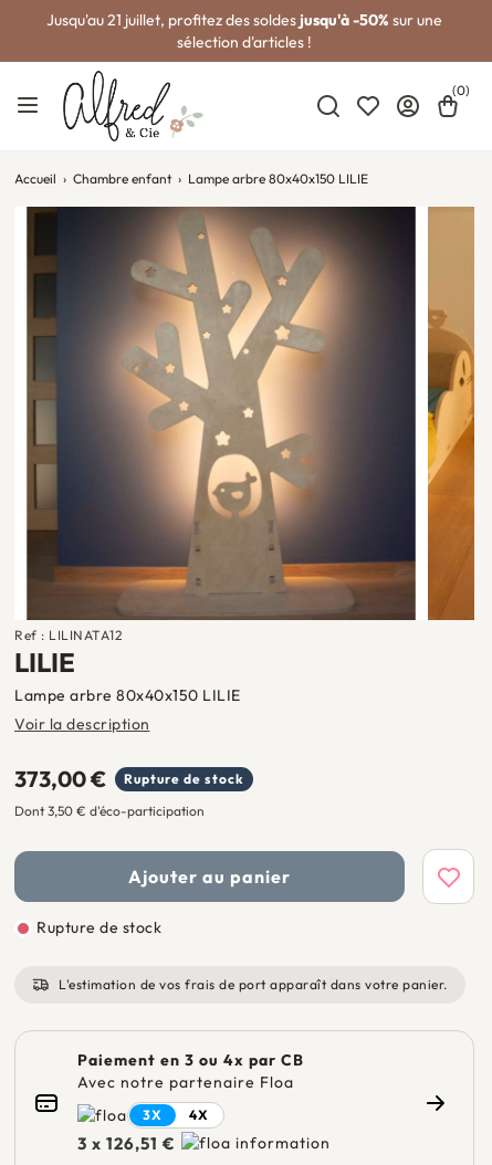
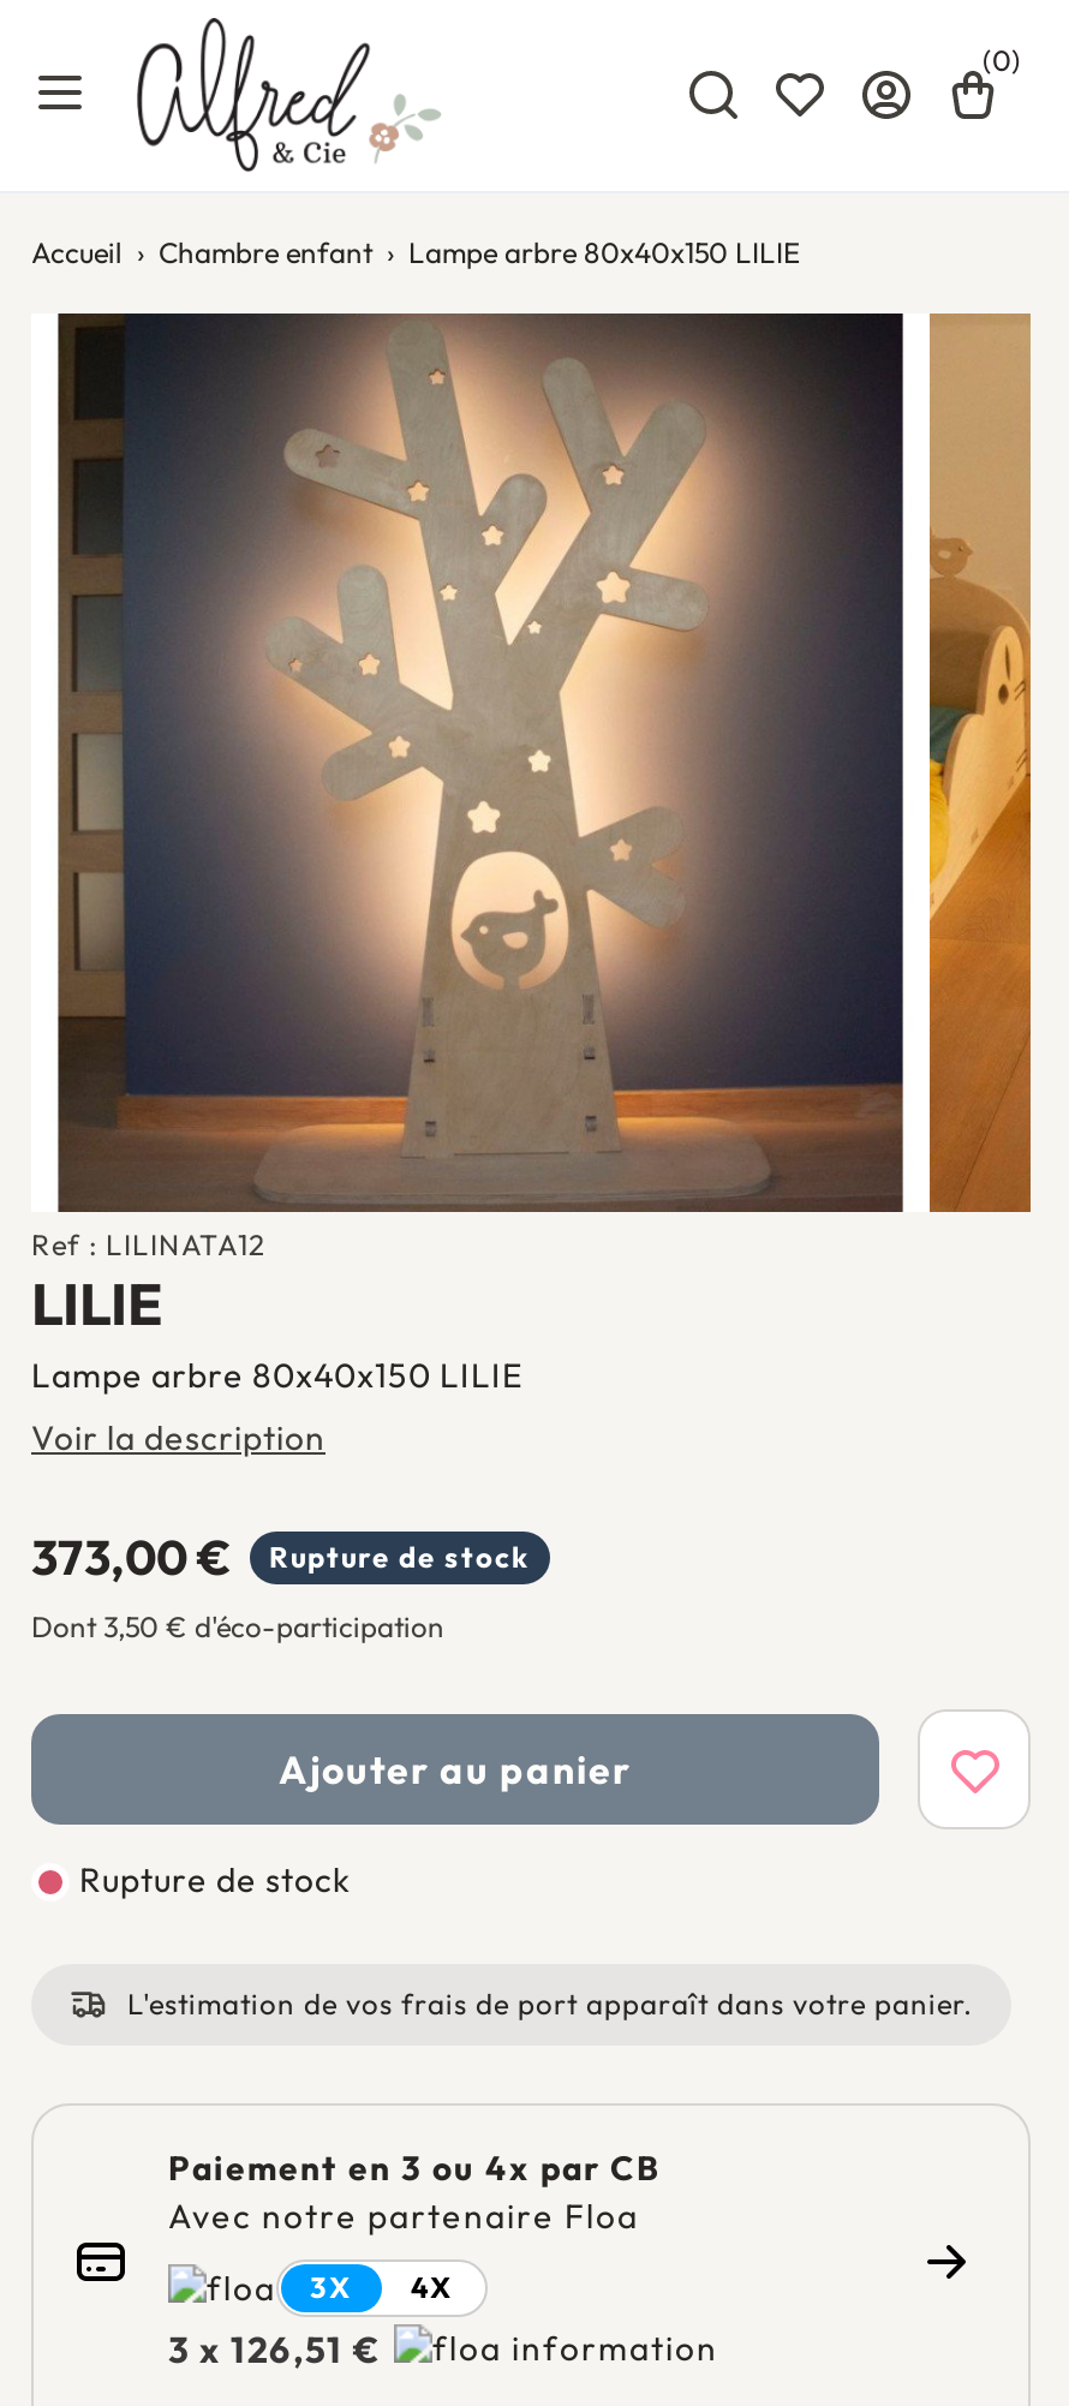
- Jusqu'au 21 juillet, profitez des soldes jusqu'à -50% sur une
- sélection d'articles !
